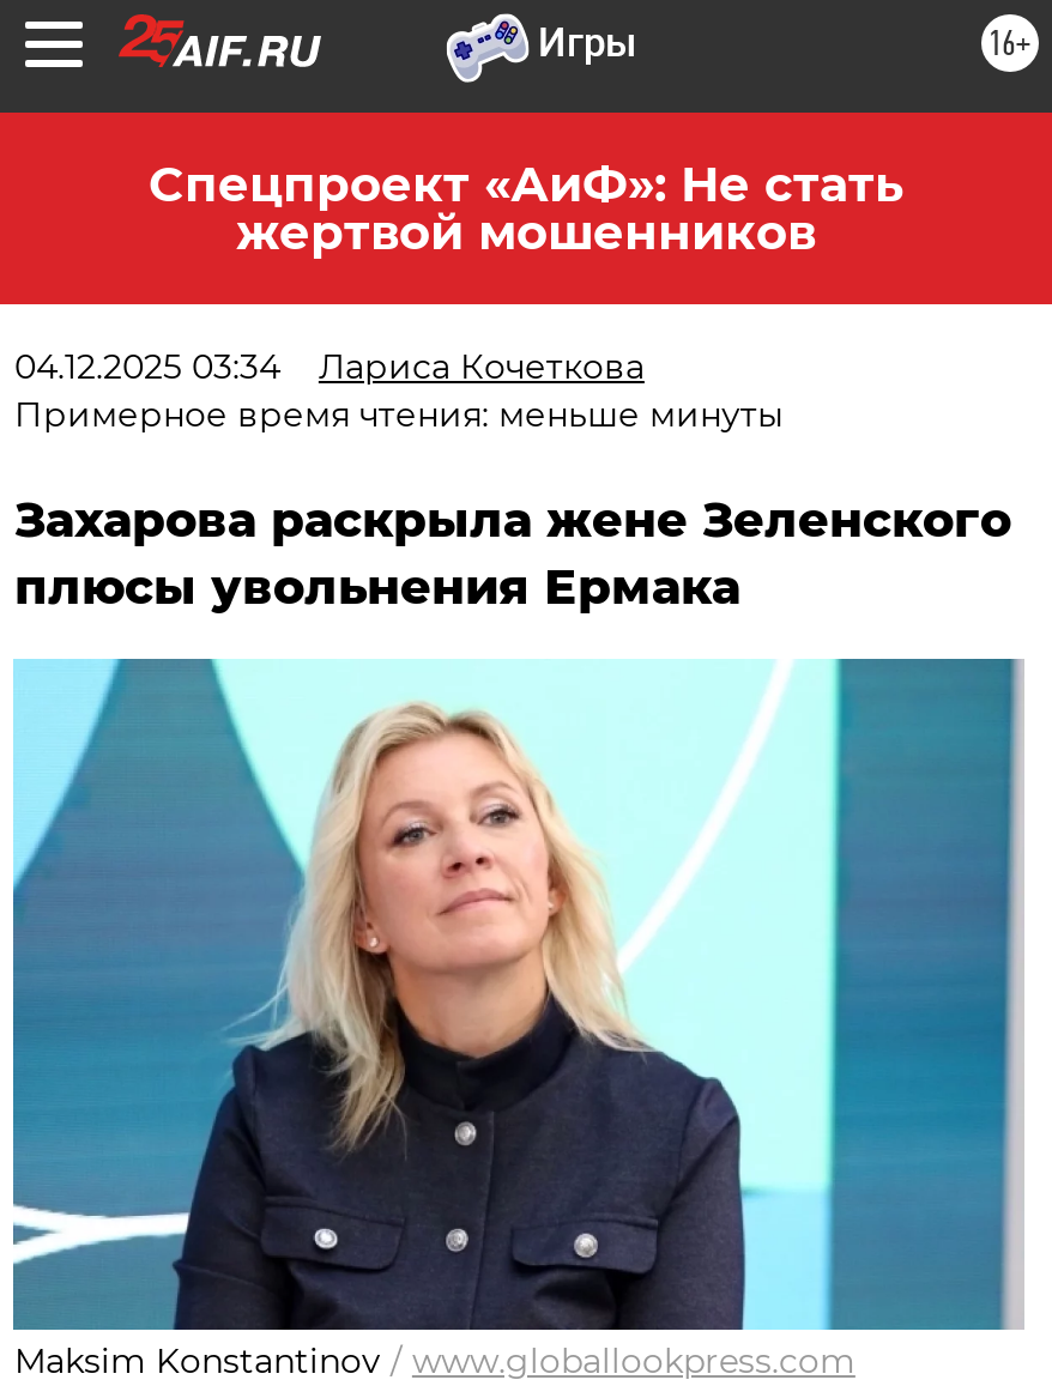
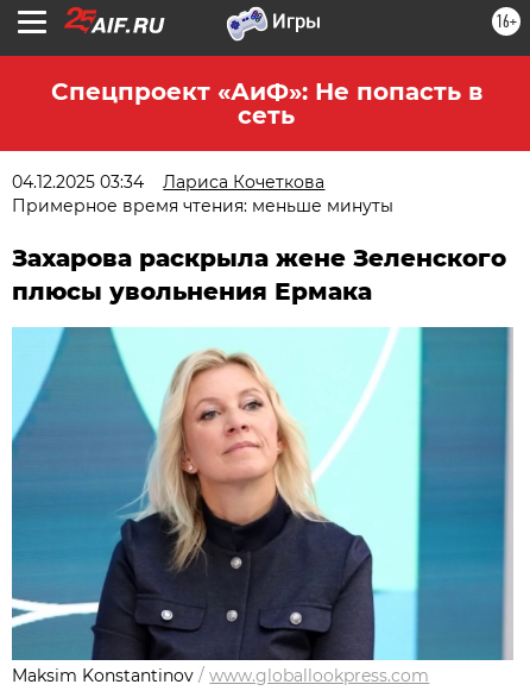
- Спецпроект «АиФ»: Не стать
- жертвой мошенников
+ Спецпроект «АиФ»: Не попасть в
+ сеть
